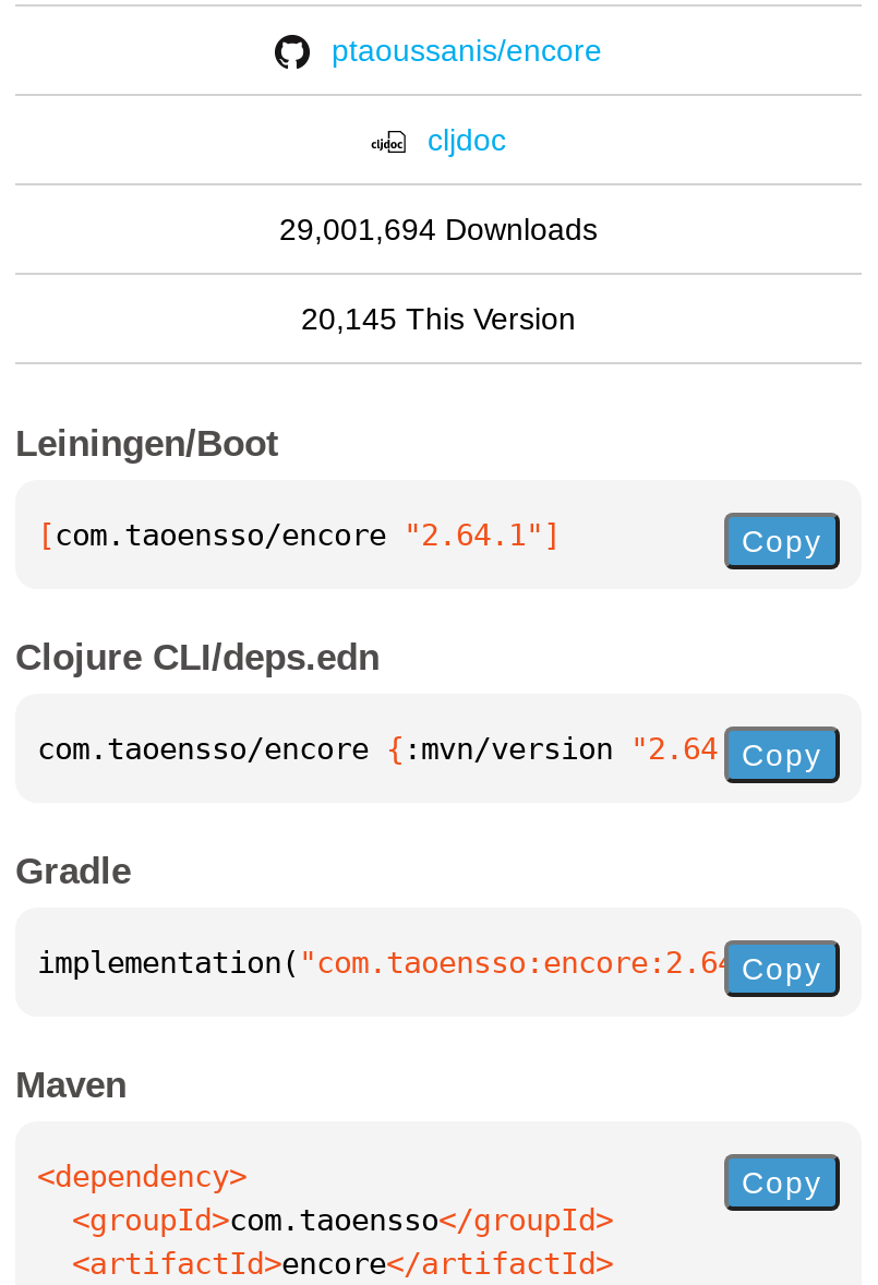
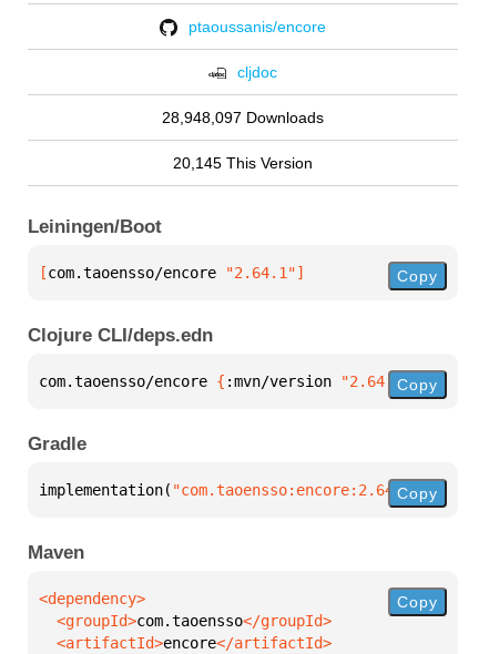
- 29,001,694 Downloads
+ 28,948,097 Downloads
